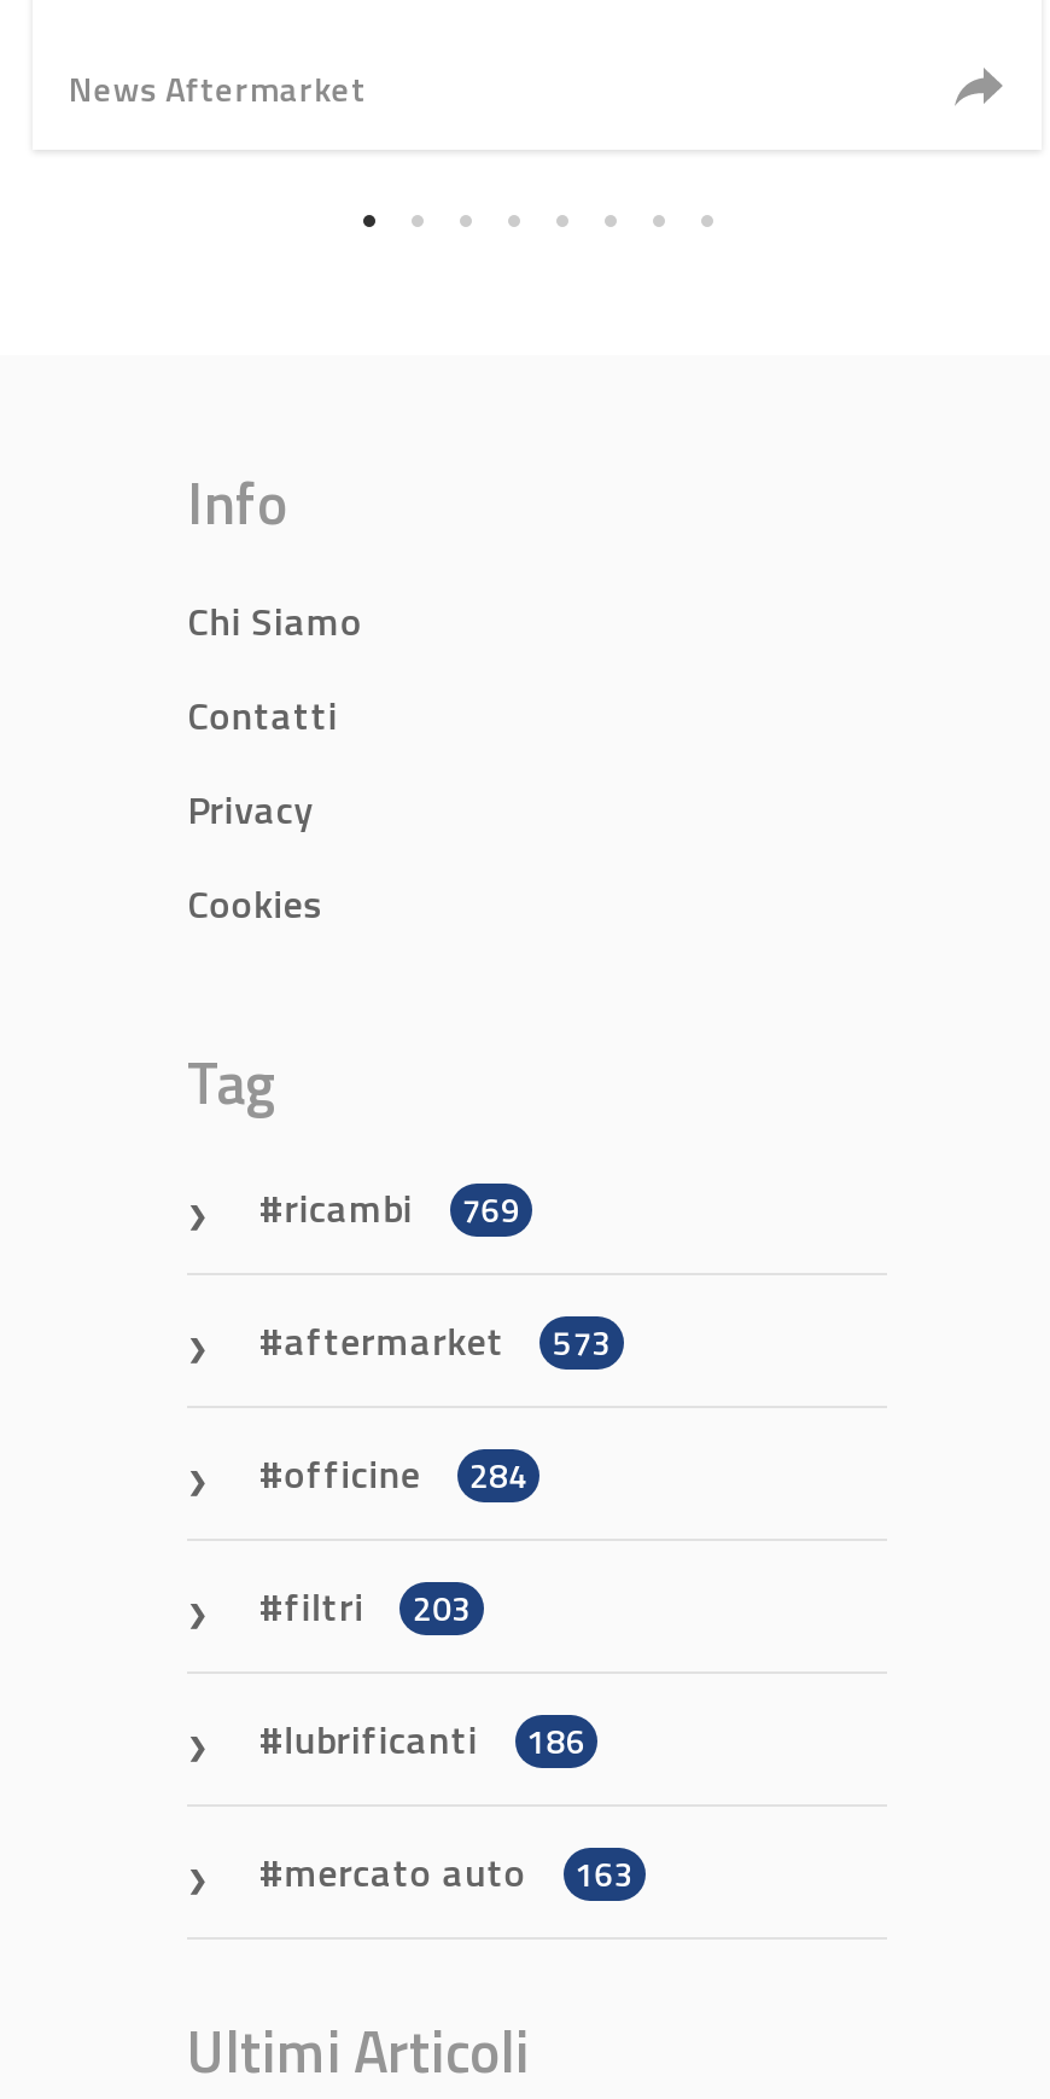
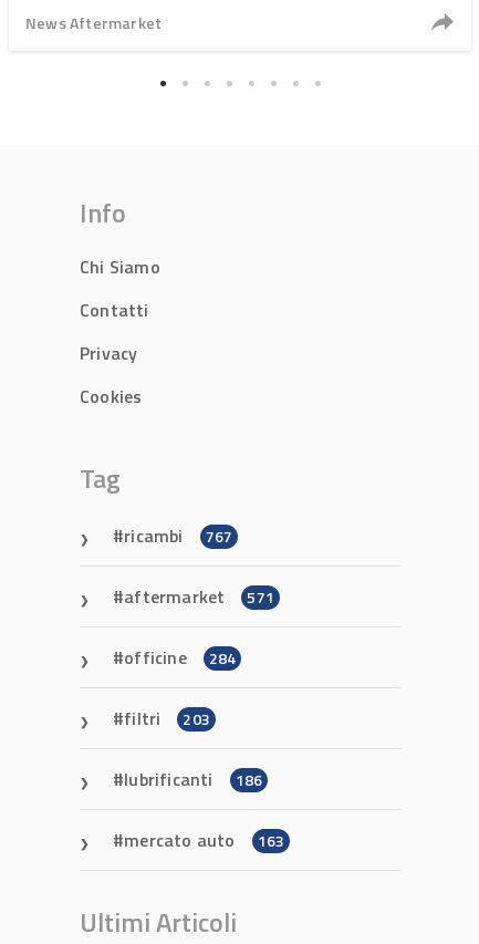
- ricambi 769
+ ricambi 767

- aftermarket 573
+ aftermarket 571
